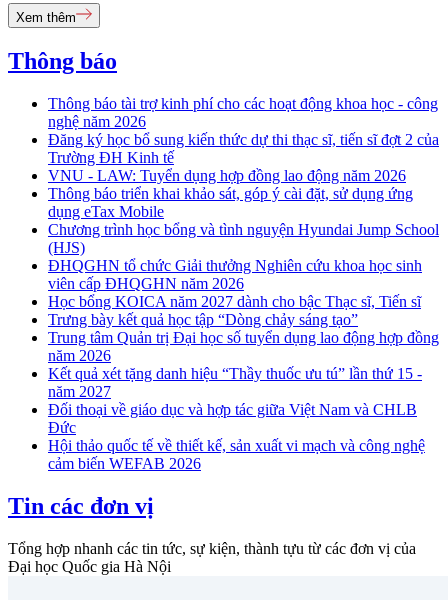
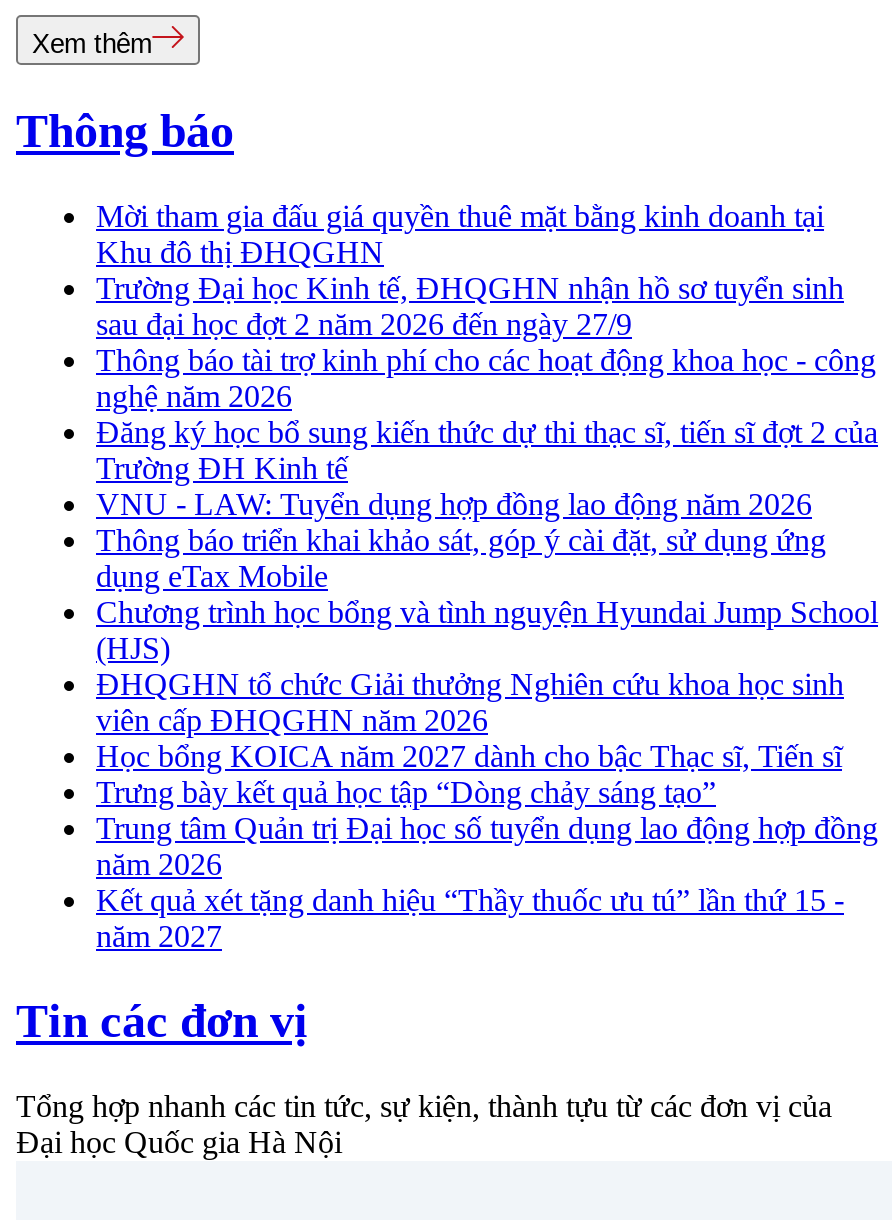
+ Mời tham gia đấu giá quyền thuê mặt bằng kinh doanh tại
+ Khu đô thị ĐHQGHN
+ Trường Đại học Kinh tế, ĐHQGHN nhận hồ sơ tuyển sinh
+ sau đại học đợt 2 năm 2026 đến ngày 27/9

moved down: Thông báo tài trợ kinh phí cho các hoạt động khoa học - công | nghệ năm 2026 | Đăng ký học bổ sung kiến thức dự thi thạc sĩ, tiến sĩ đợt 2 của | ... | Kết quả xét tặng danh hiệu “Thầy thuốc ưu tú” lần thứ 15 - | năm 2027

- Đối thoại về giáo dục và hợp tác giữa Việt Nam và CHLB
- Đức
- Hội thảo quốc tế về thiết kế, sản xuất vi mạch và công nghệ
- cảm biến WEFAB 2026
